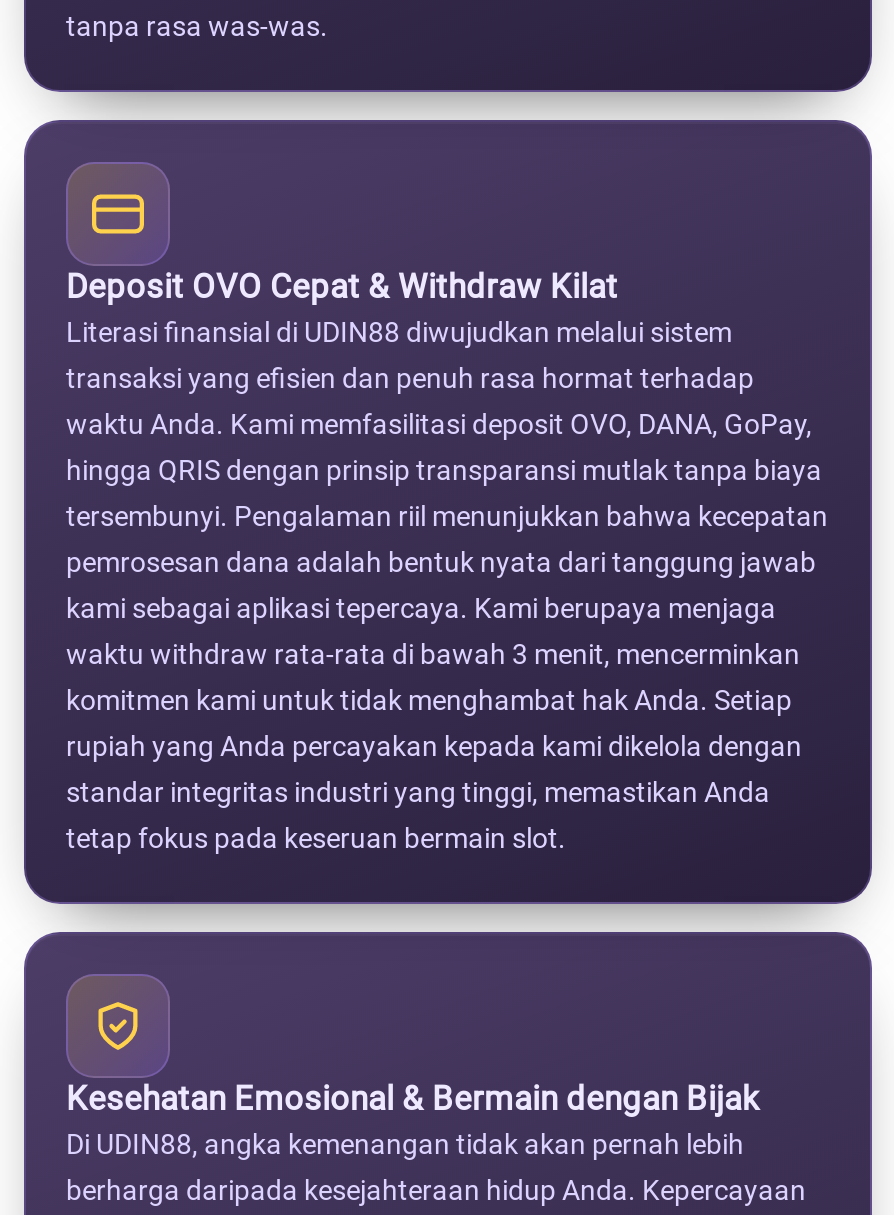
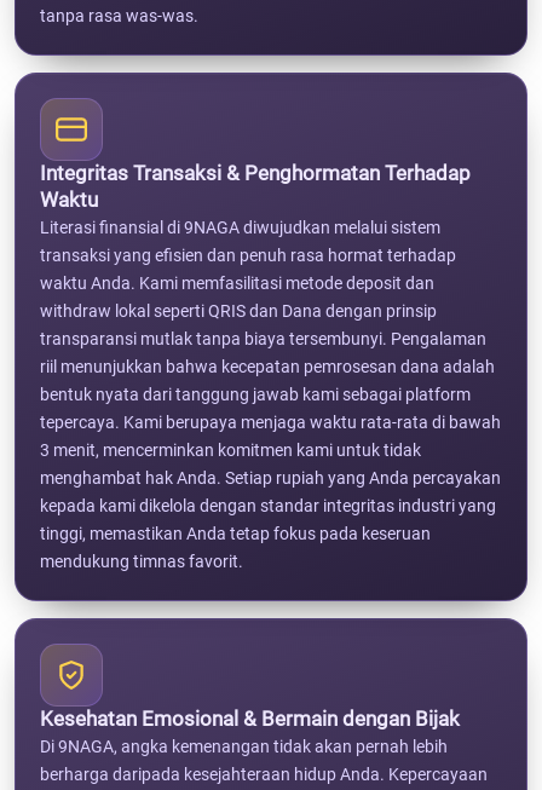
- Deposit OVO Cepat & Withdraw Kilat
- Literasi finansial di UDIN88 diwujudkan melalui sistem
+ Integritas Transaksi & Penghormatan Terhadap
+ Waktu
+ Literasi finansial di 9NAGA diwujudkan melalui sistem

- waktu Anda. Kami memfasilitasi deposit OVO, DANA, GoPay,
- hingga QRIS dengan prinsip transparansi mutlak tanpa biaya
- tersembunyi. Pengalaman riil menunjukkan bahwa kecepatan
- pemrosesan dana adalah bentuk nyata dari tanggung jawab
- kami sebagai aplikasi tepercaya. Kami berupaya menjaga
- waktu withdraw rata-rata di bawah 3 menit, mencerminkan
- komitmen kami untuk tidak menghambat hak Anda. Setiap
- rupiah yang Anda percayakan kepada kami dikelola dengan
- standar integritas industri yang tinggi, memastikan Anda
- tetap fokus pada keseruan bermain slot.
+ waktu Anda. Kami memfasilitasi metode deposit dan
+ withdraw lokal seperti QRIS dan Dana dengan prinsip
+ transparansi mutlak tanpa biaya tersembunyi. Pengalaman
+ riil menunjukkan bahwa kecepatan pemrosesan dana adalah
+ bentuk nyata dari tanggung jawab kami sebagai platform
+ tepercaya. Kami berupaya menjaga waktu rata-rata di bawah
+ 3 menit, mencerminkan komitmen kami untuk tidak
+ menghambat hak Anda. Setiap rupiah yang Anda percayakan
+ kepada kami dikelola dengan standar integritas industri yang
+ tinggi, memastikan Anda tetap fokus pada keseruan
+ mendukung timnas favorit.

- Di UDIN88, angka kemenangan tidak akan pernah lebih
+ Di 9NAGA, angka kemenangan tidak akan pernah lebih
